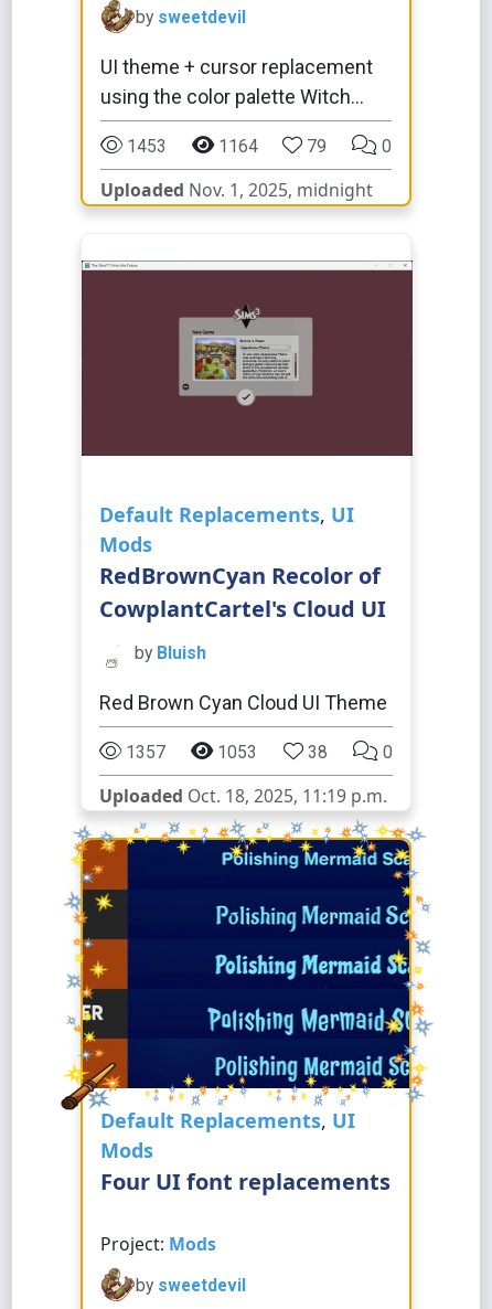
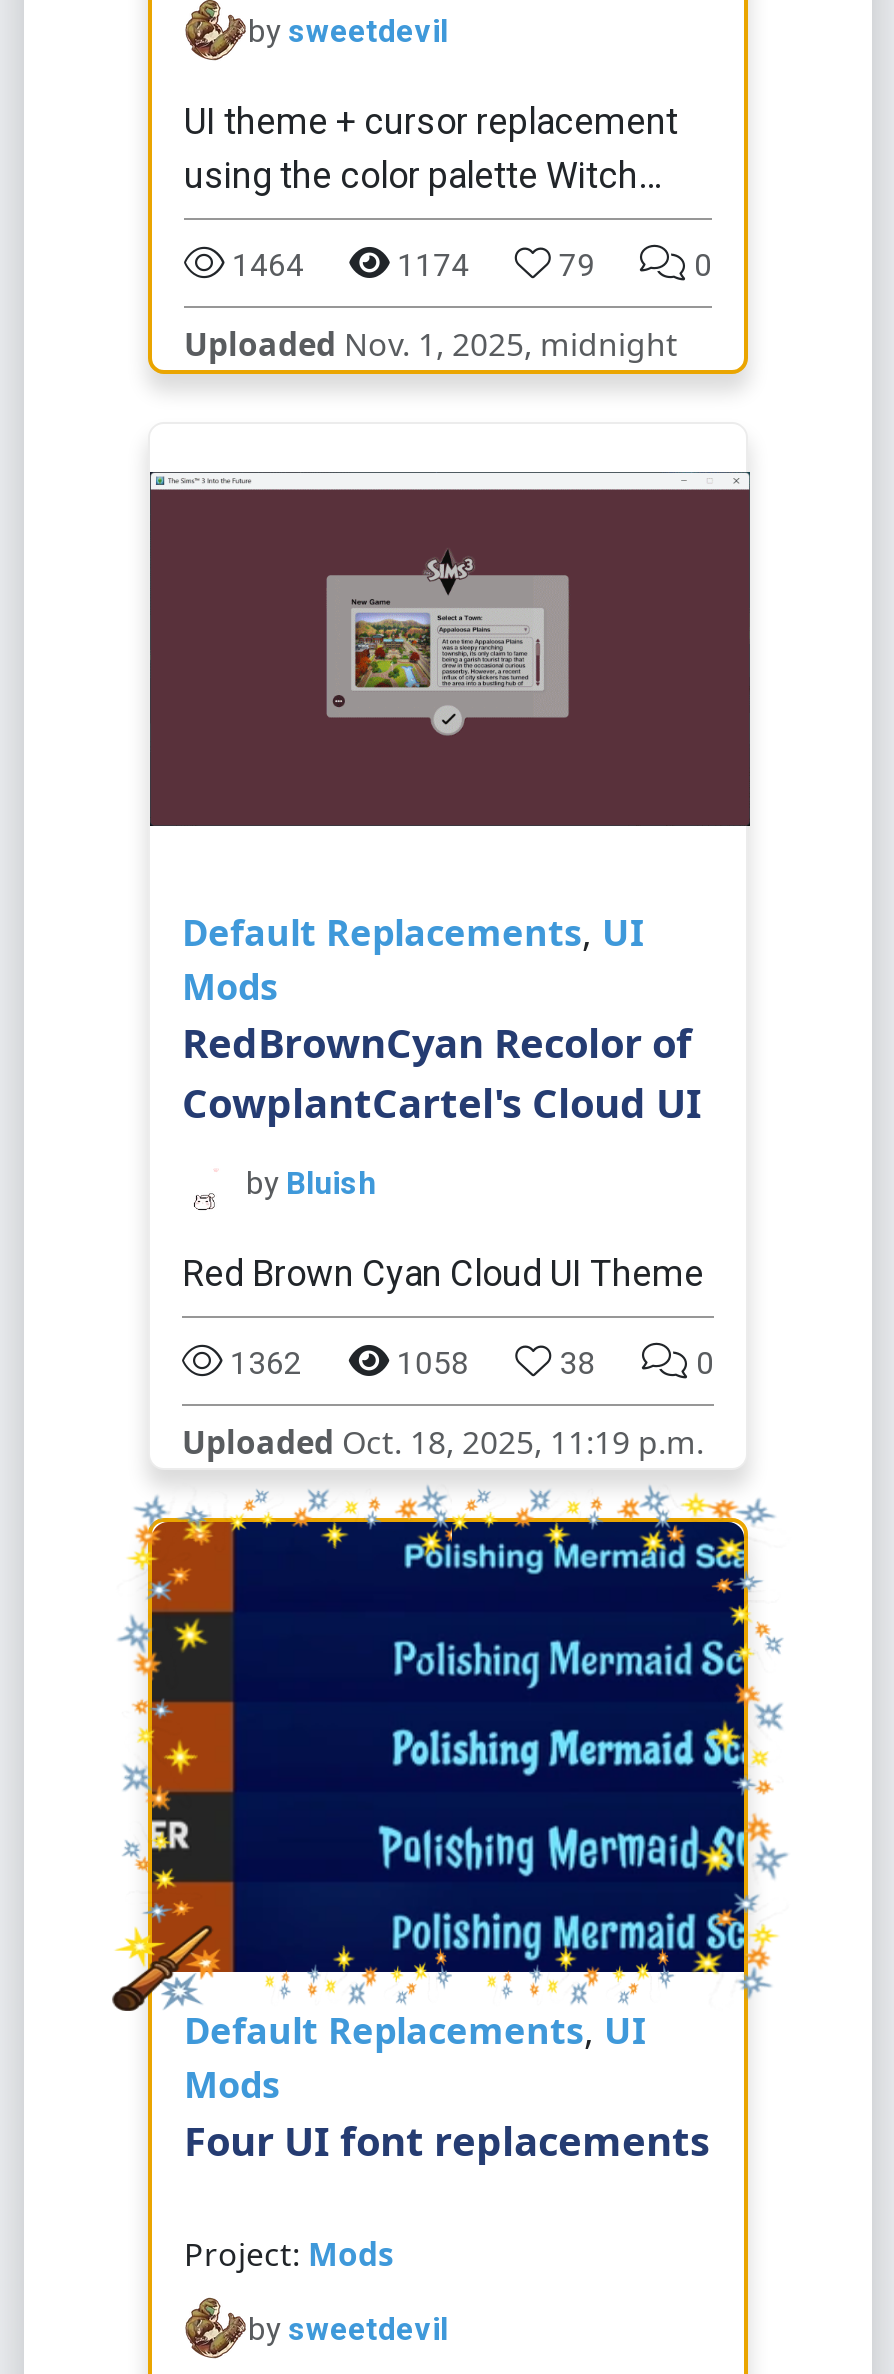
- 1453
+ 1464

- 1164
+ 1174

- 1357
+ 1362

- 1053
+ 1058
